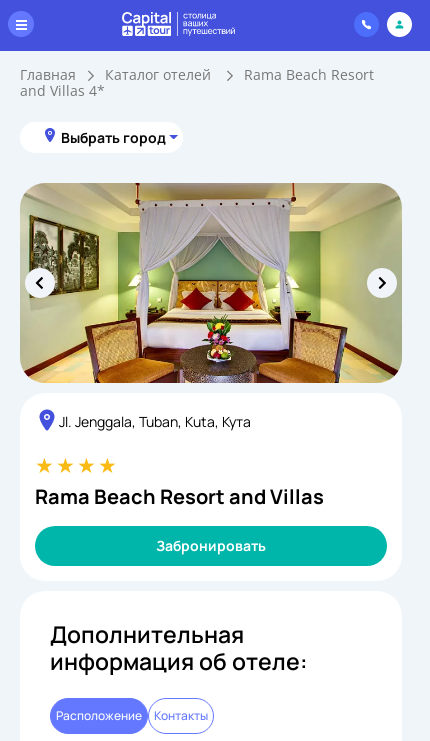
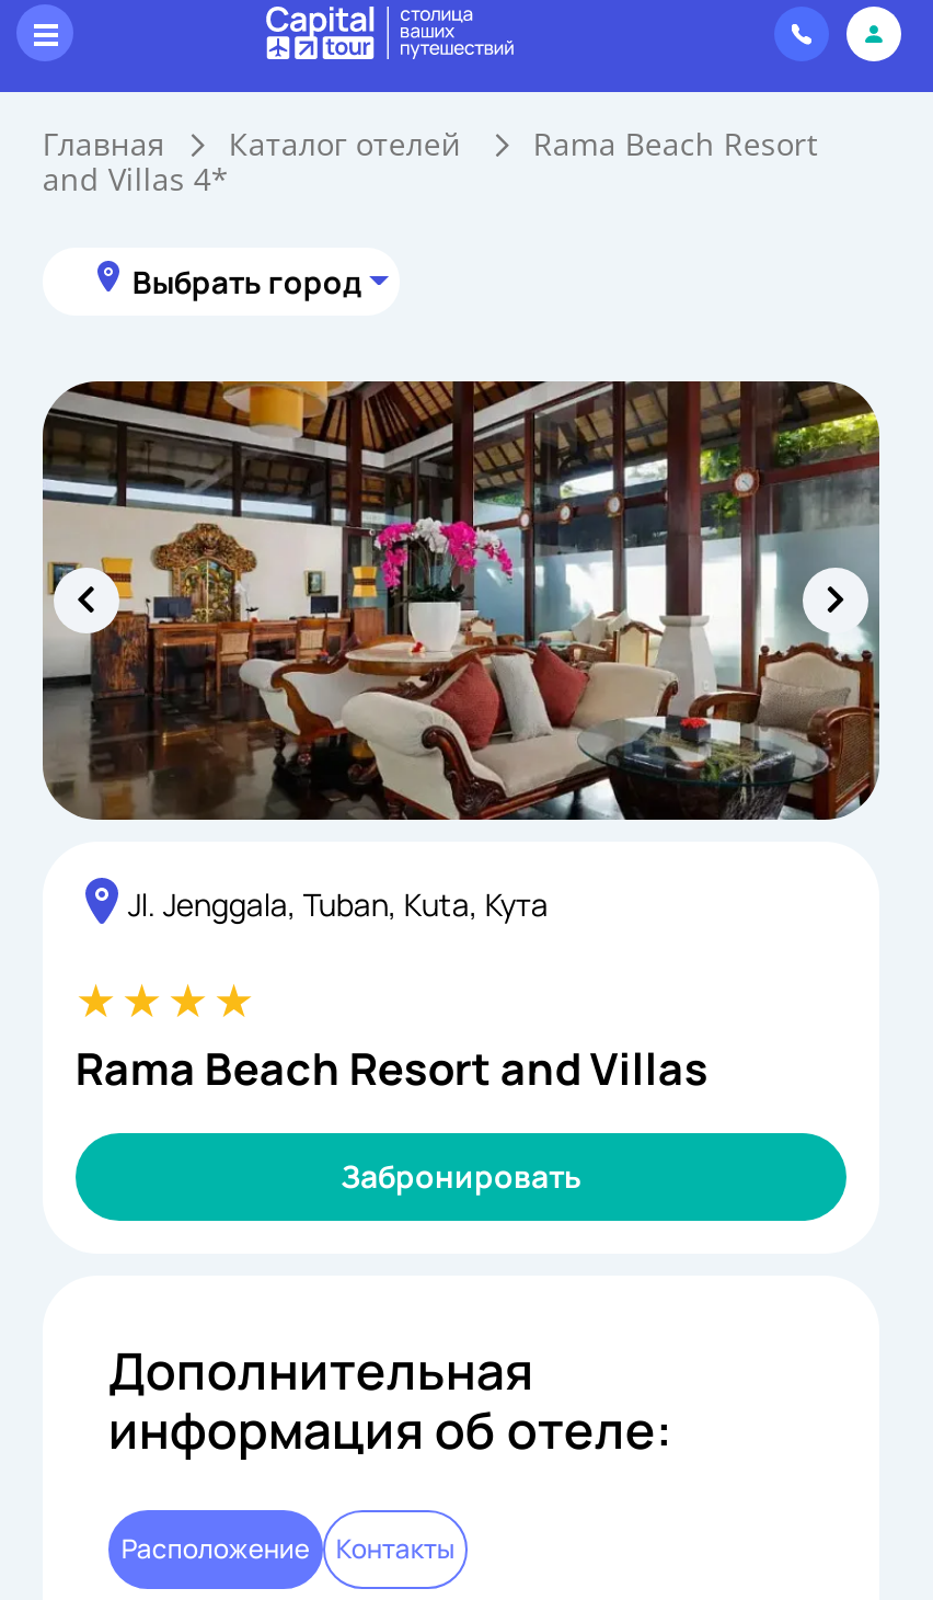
- [image]
+ [image]
